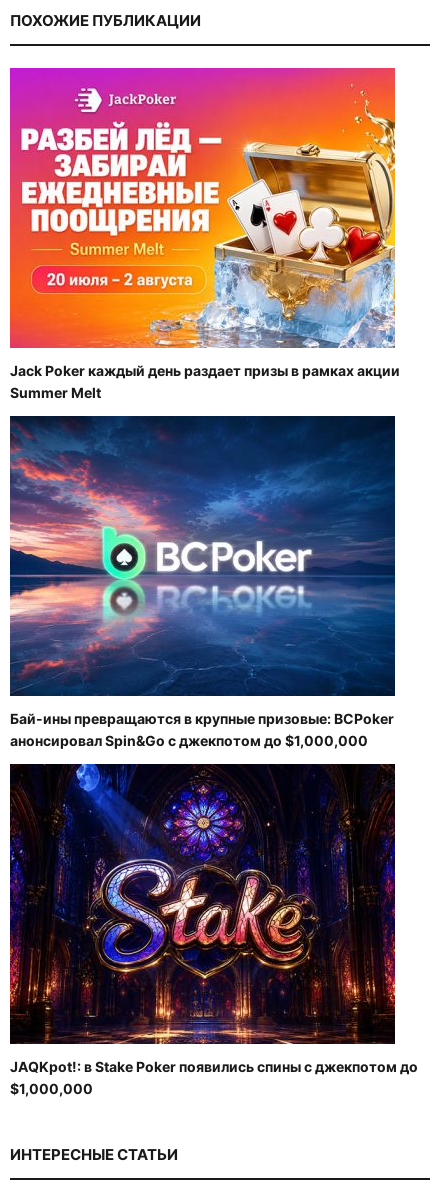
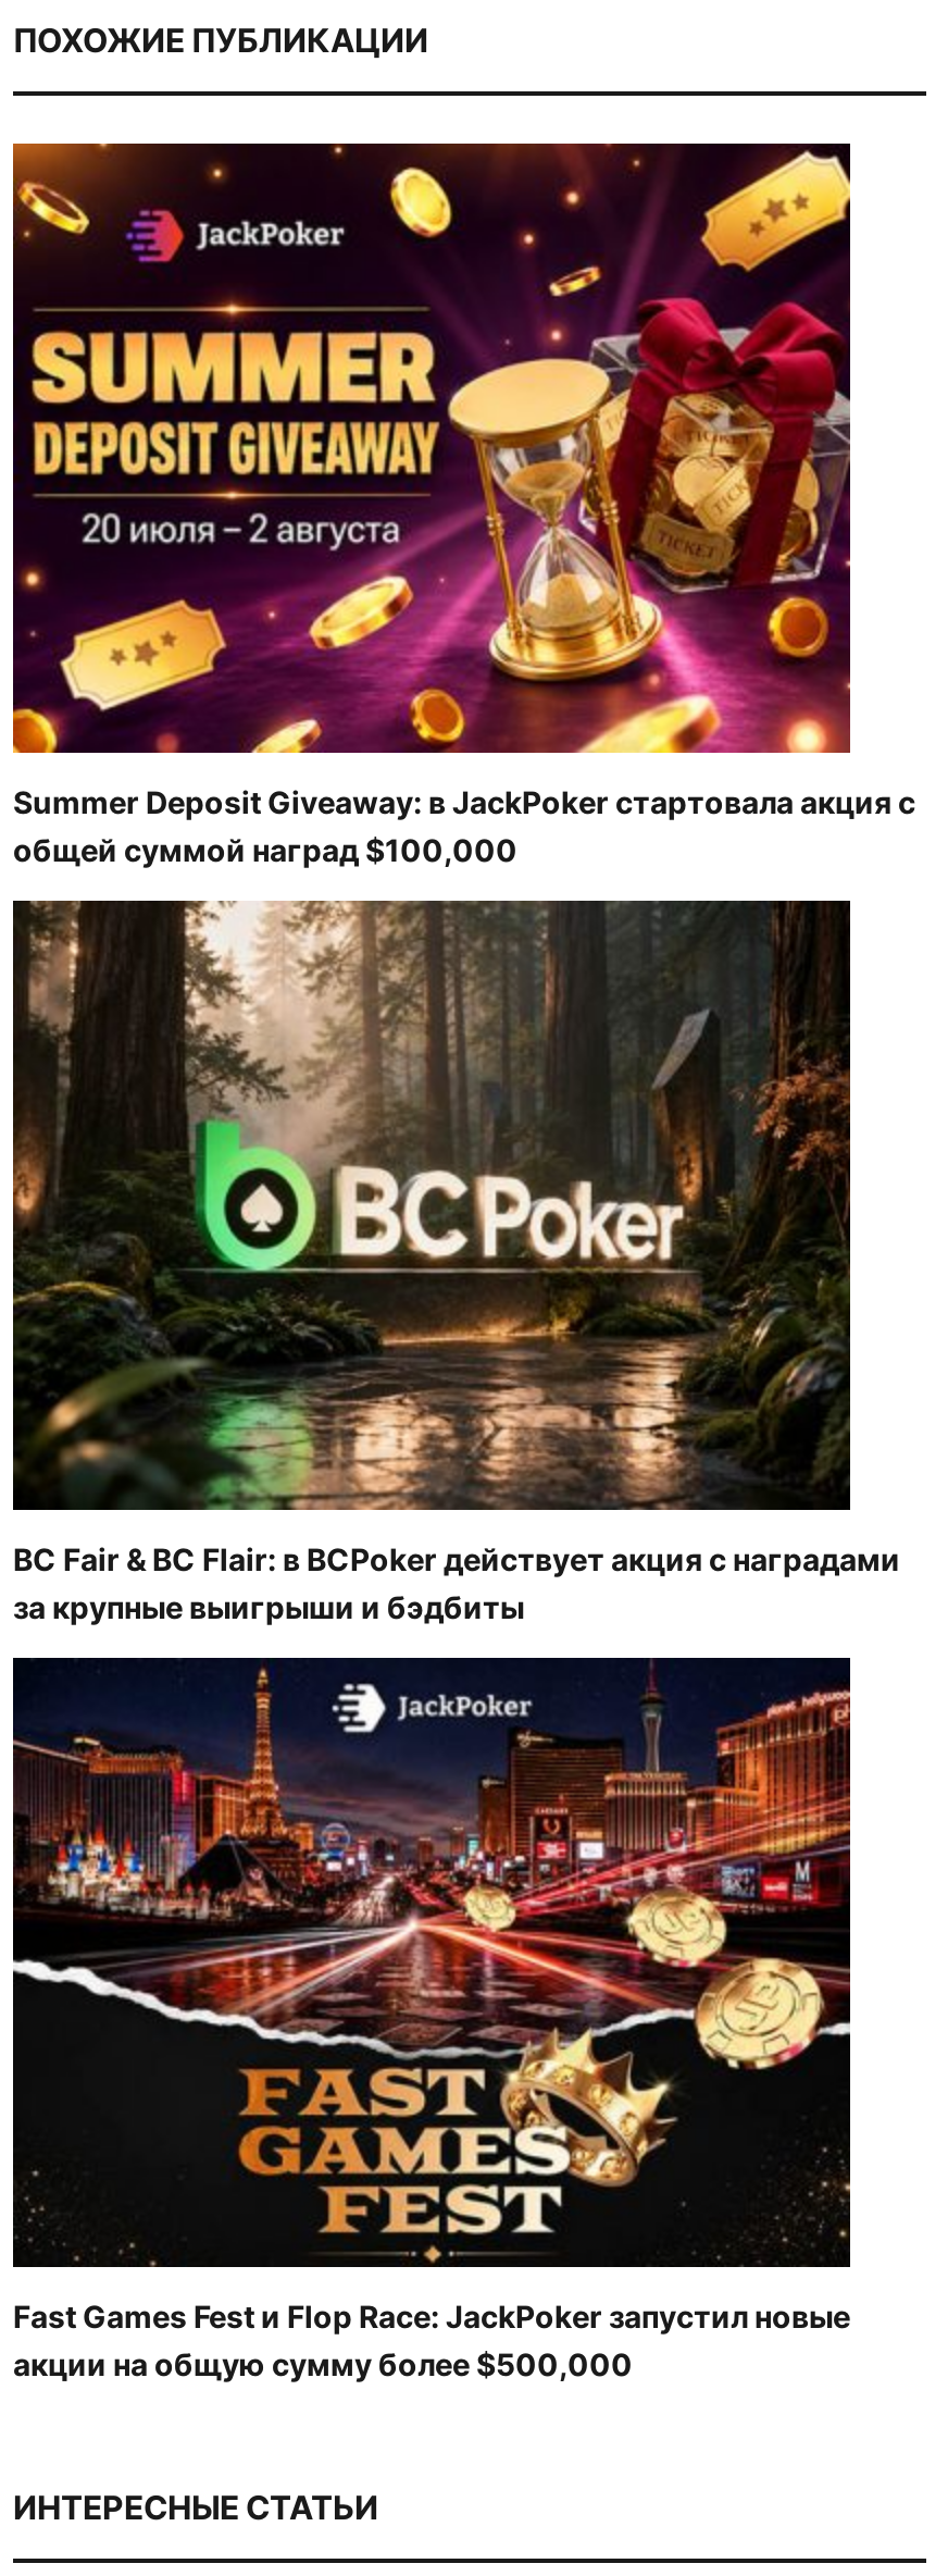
- [image]
- Jack Poker каждый день раздает призы в рамках акции
- Summer Melt
+ [image]
+ Summer Deposit Giveaway: в JackPoker стартовала акция с
+ общей суммой наград $100,000

- [image]
- Бай-ины превращаются в крупные призовые: BCPoker
- анонсировал Spin&Go с джекпотом до $1,000,000
+ [image]
+ BC Fair & BC Flair: в BCPoker действует акция с наградами
+ за крупные выигрыши и бэдбиты

- [image]
- JAQKpot!: в Stake Poker появились спины с джекпотом до
- $1,000,000
+ [image]
+ Fast Games Fest и Flop Race: JackPoker запустил новые
+ акции на общую сумму более $500,000
